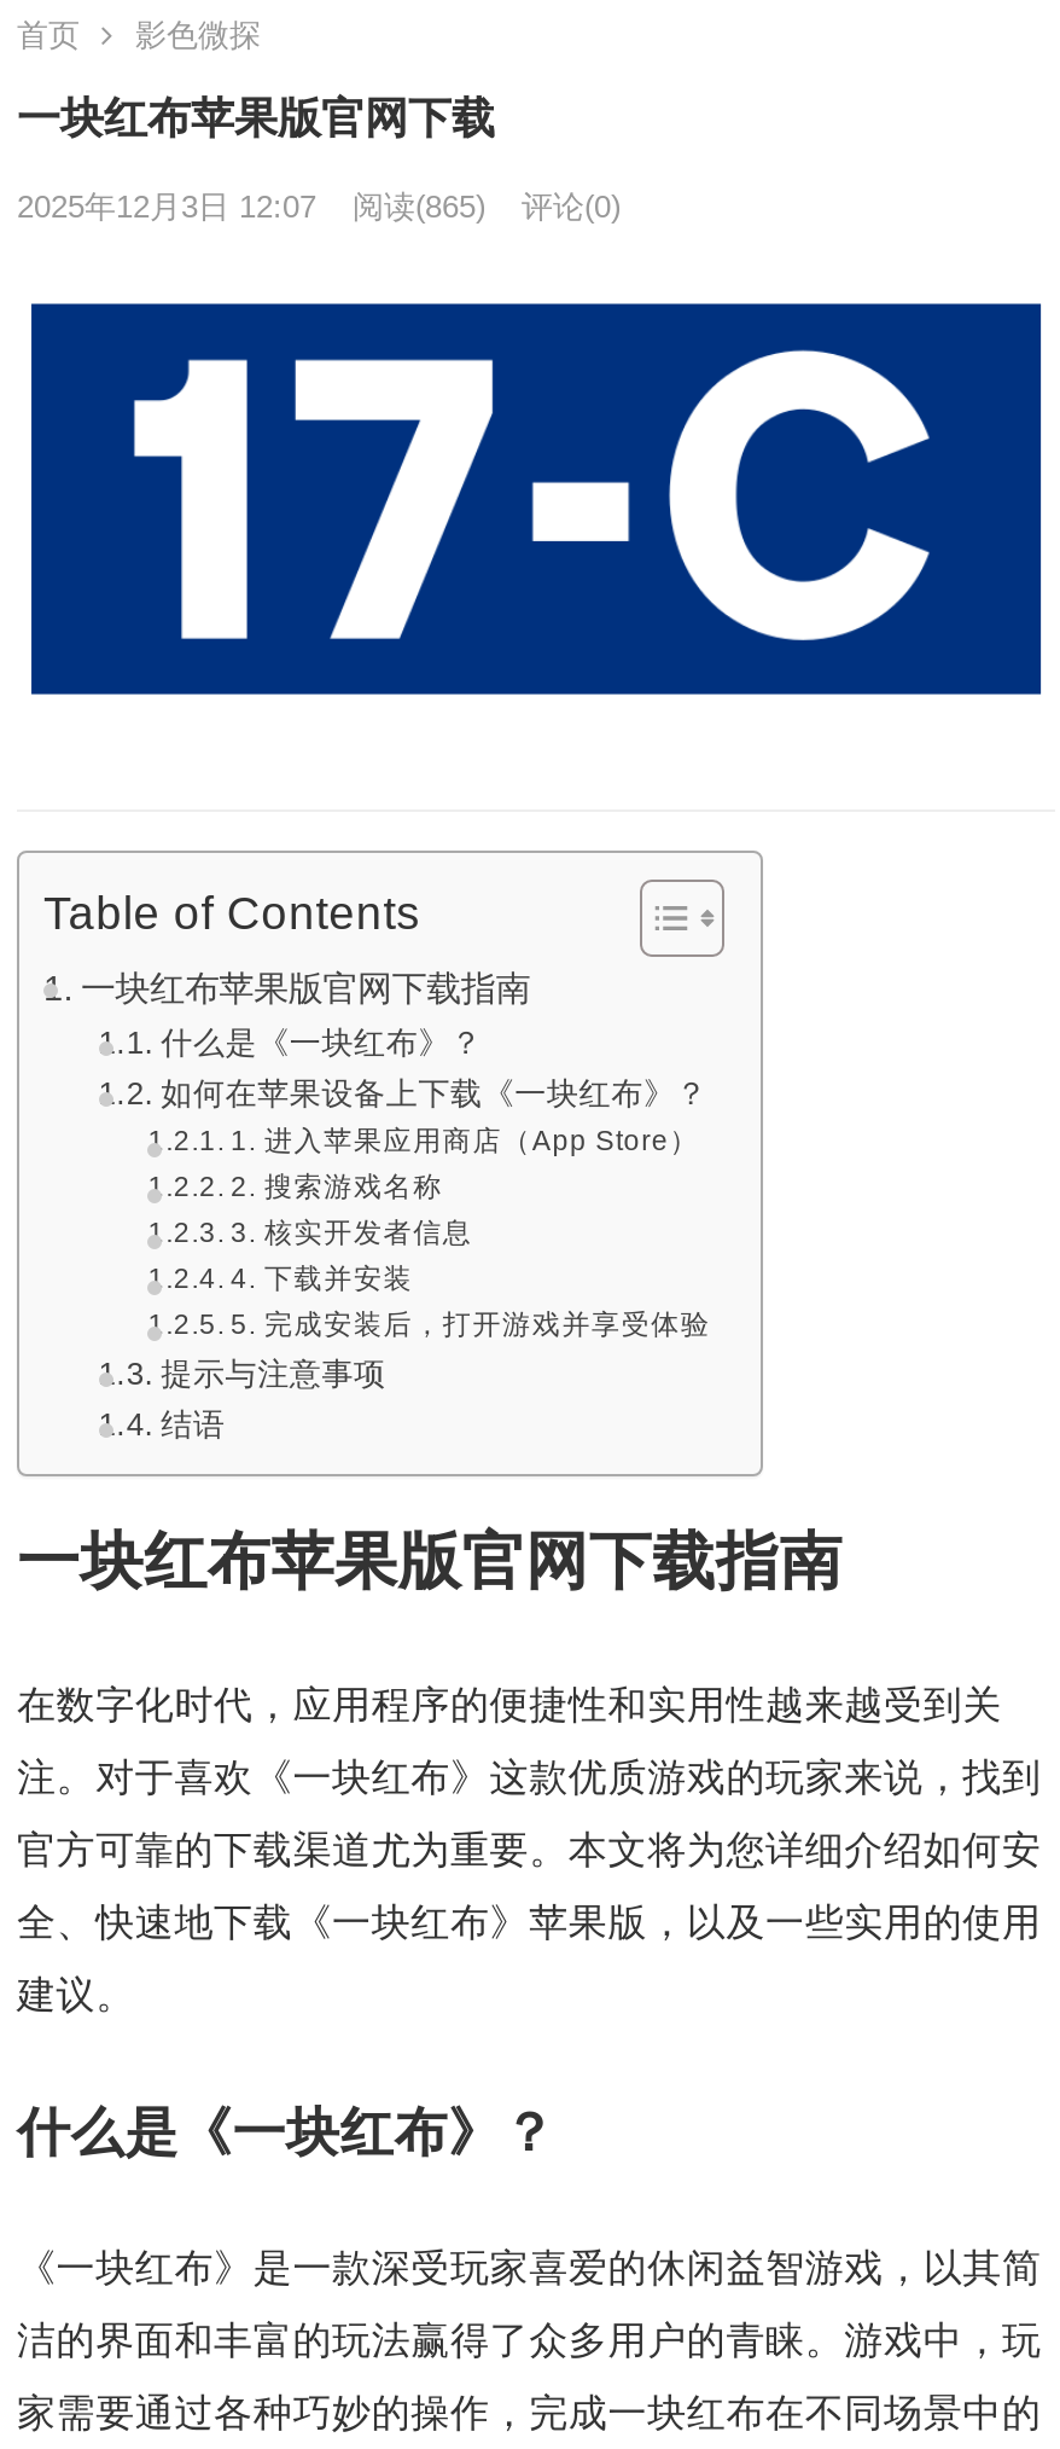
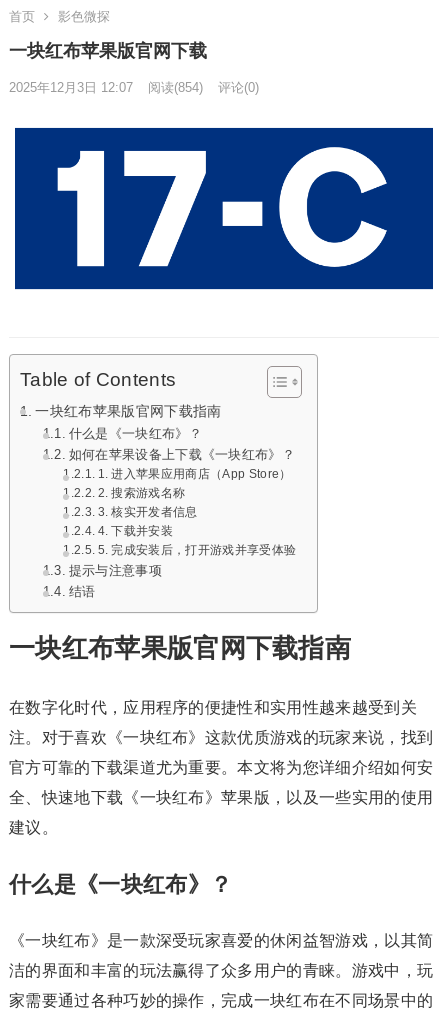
- 2025年12月3日 12:07 阅读(865) 评论(0)
+ 2025年12月3日 12:07 阅读(854) 评论(0)
